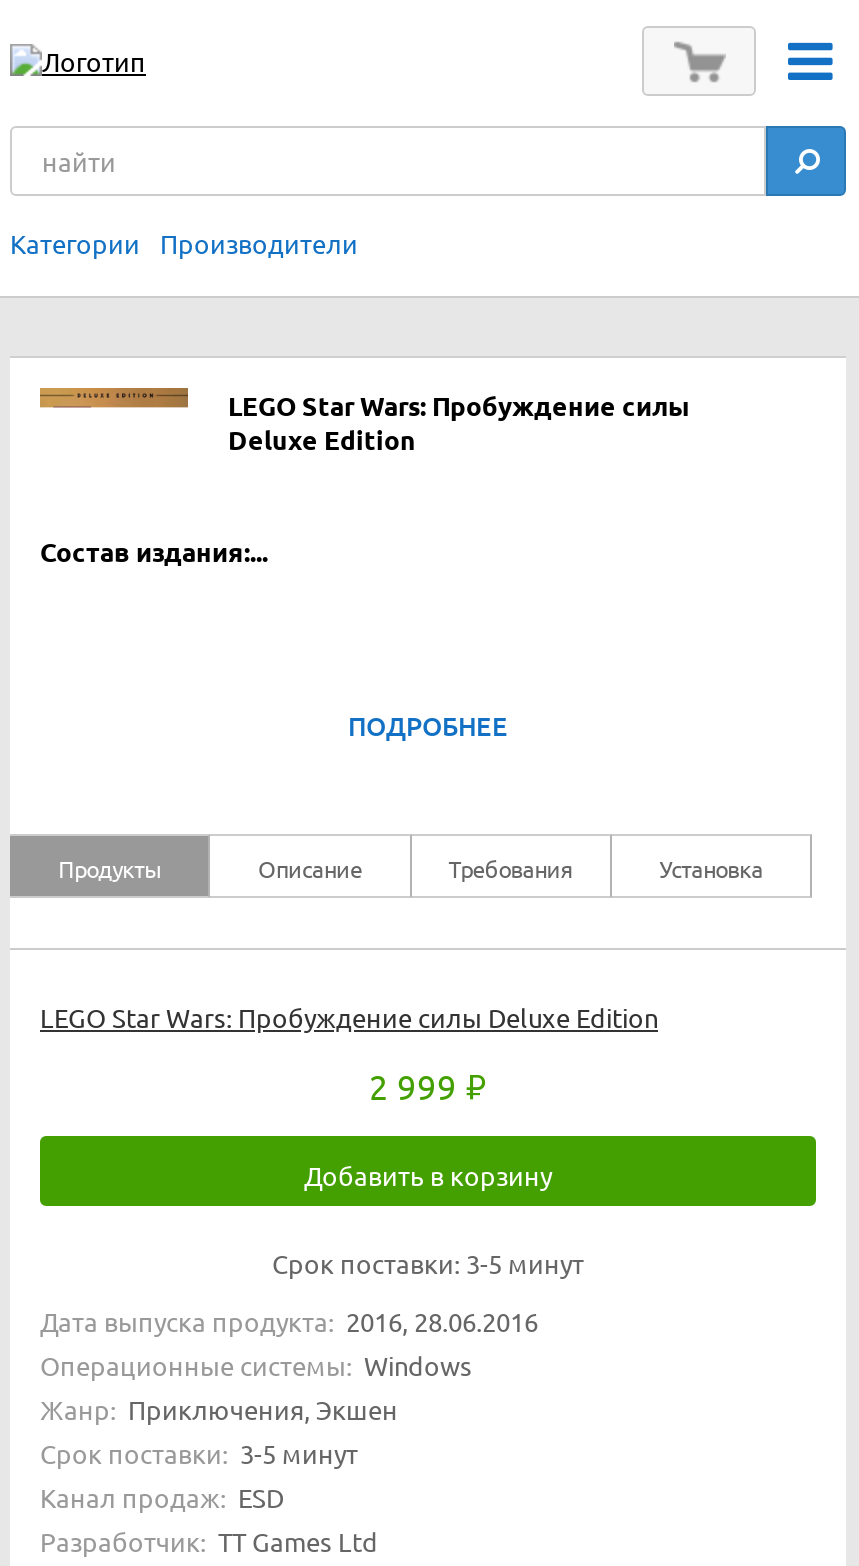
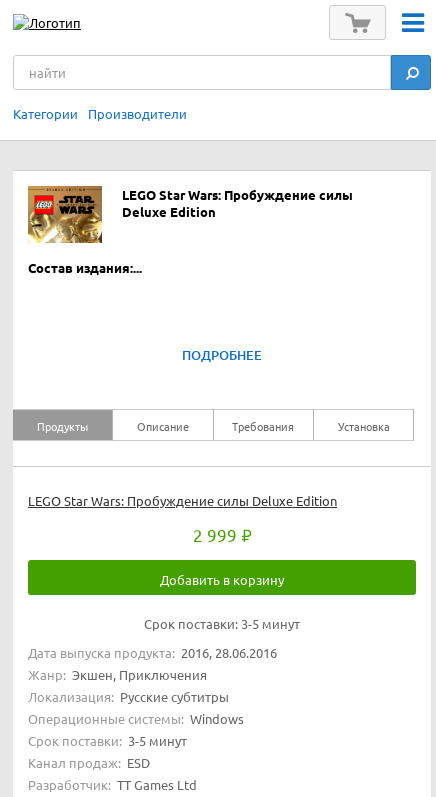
+ [image]

+ Жанр: Экшен, Приключения
+ Локализация: Русские субтитры

moved down: Операционные системы: Windows

- Жанр: Приключения, Экшен
